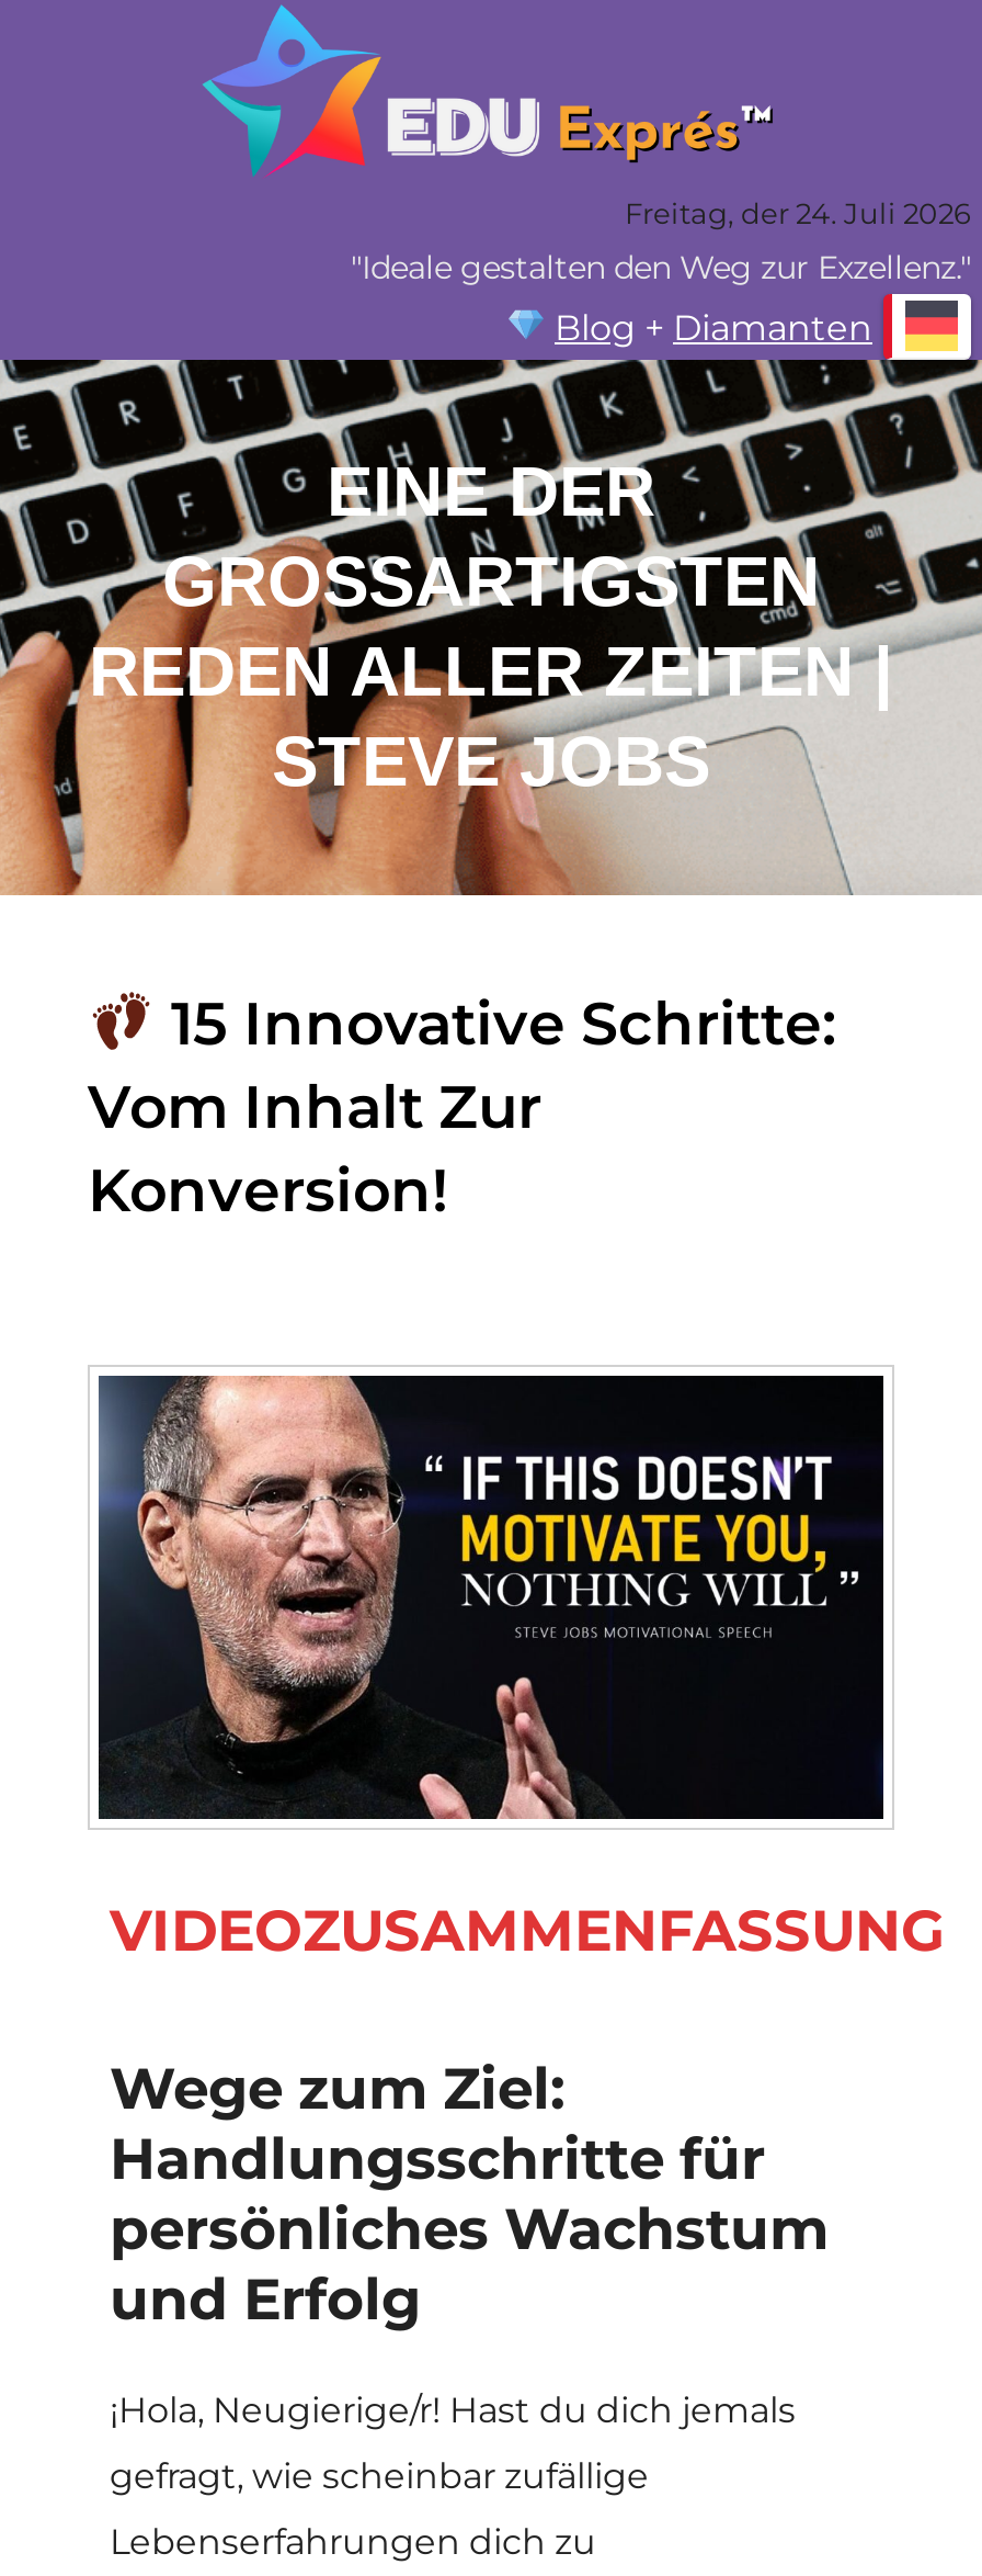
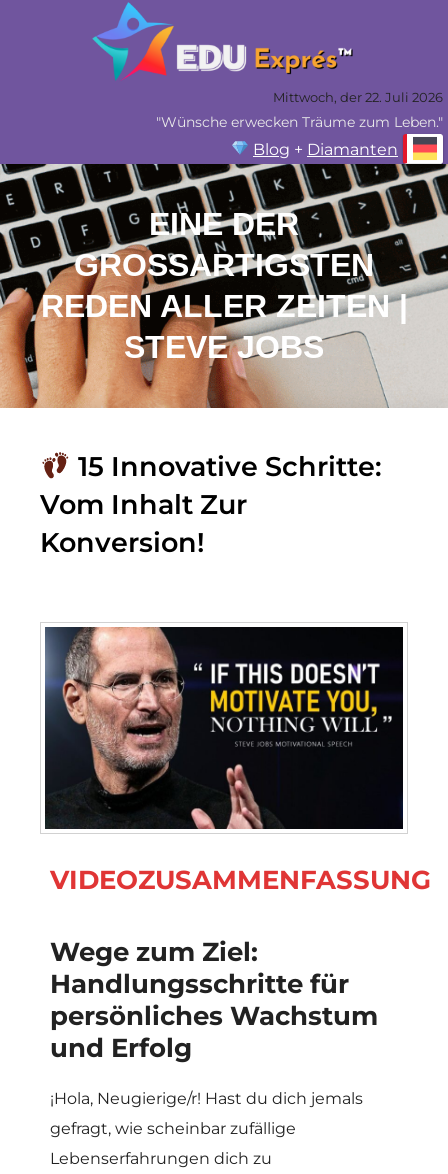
- Freitag, der 24. Juli 2026
- "Ideale gestalten den Weg zur Exzellenz."
+ Mittwoch, der 22. Juli 2026
+ "Wünsche erwecken Träume zum Leben."
